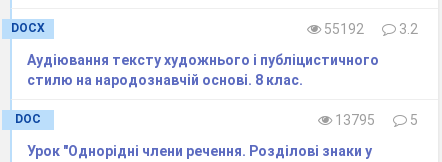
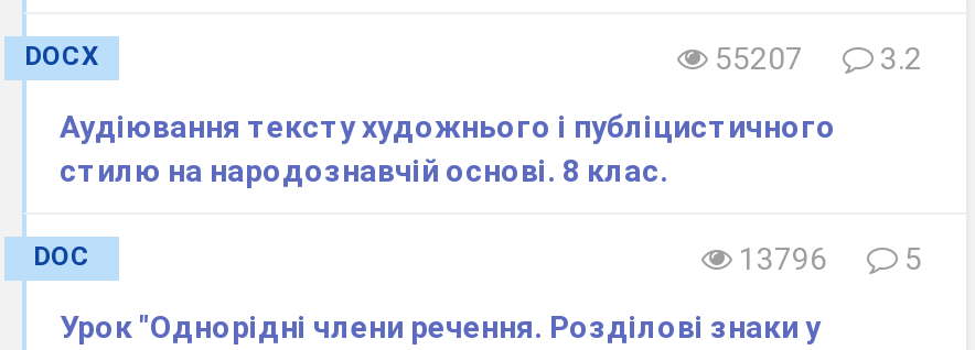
- 55192 3.2
+ 55207 3.2

- 13795 5
+ 13796 5
